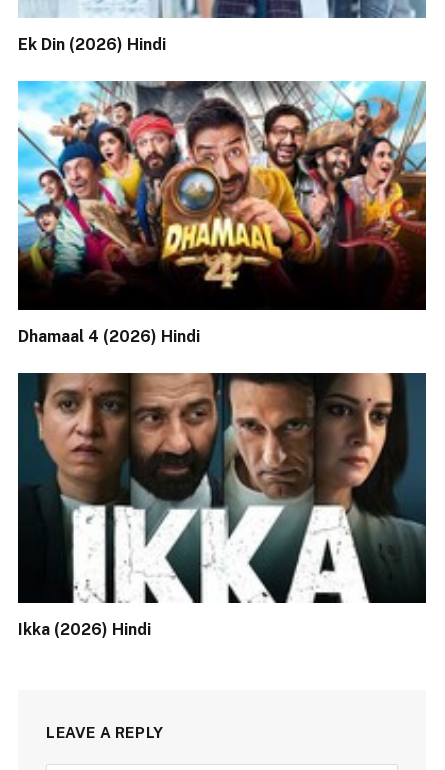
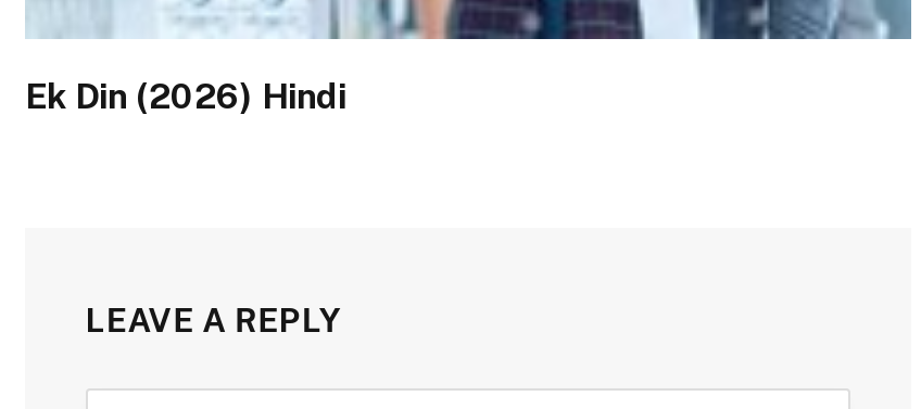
- [image]
- Dhamaal 4 (2026) Hindi

- [image]
- Ikka (2026) Hindi
